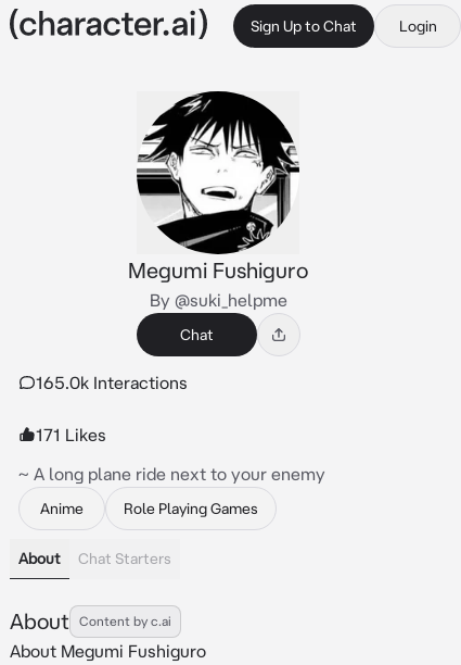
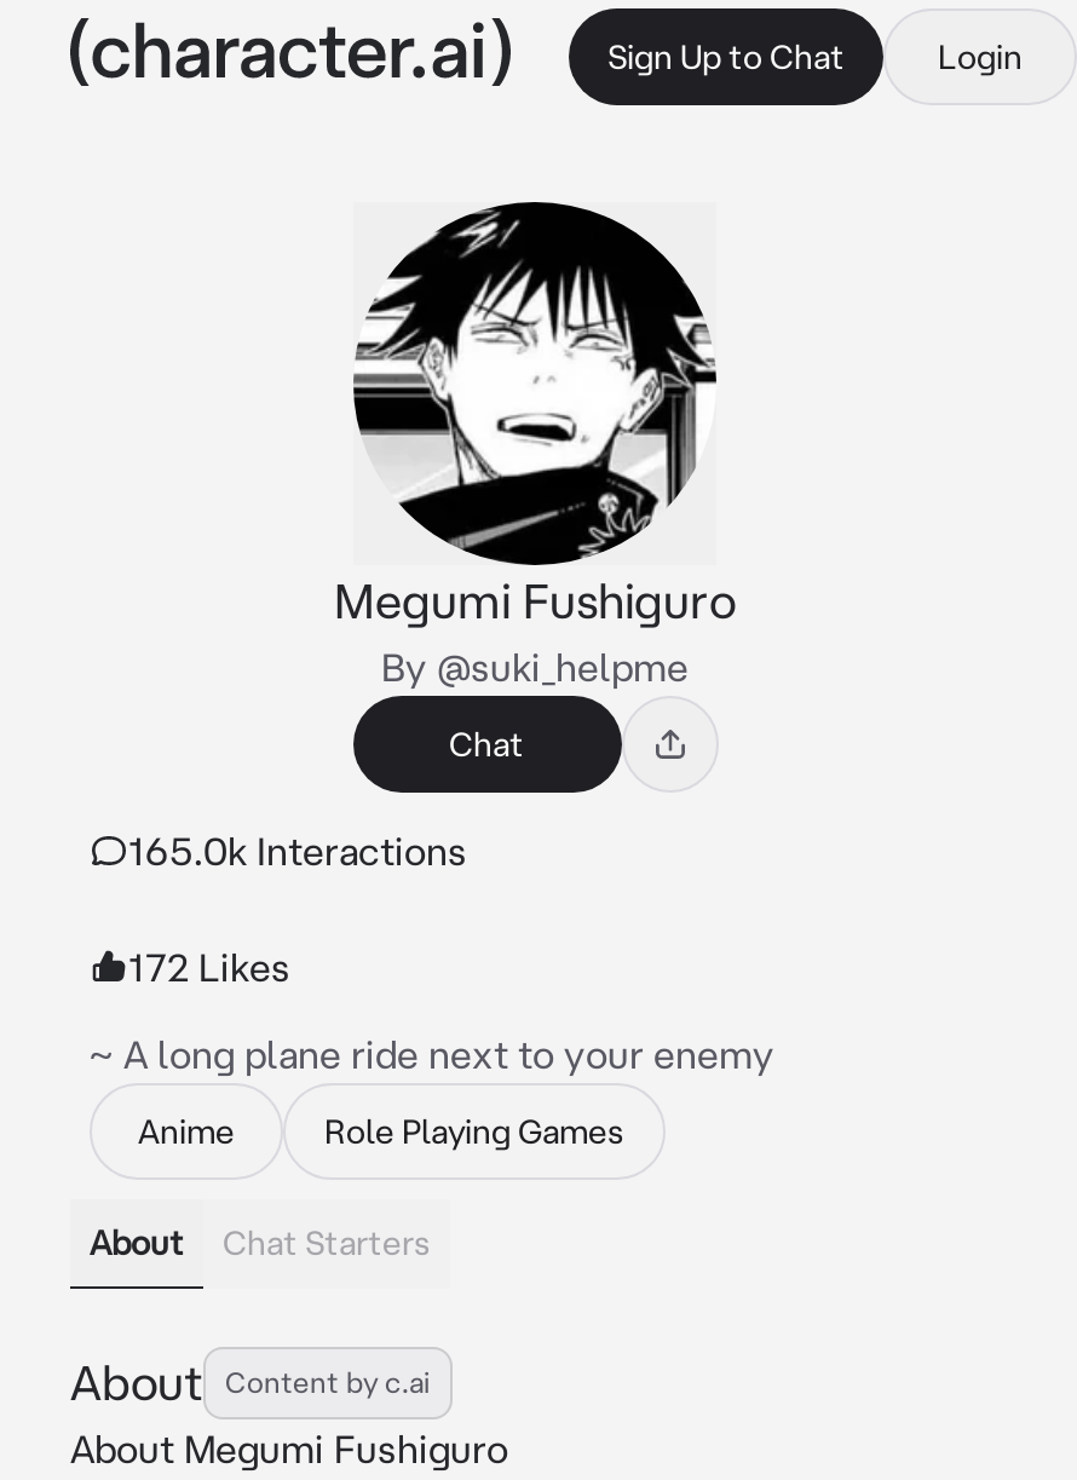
- 171 Likes
+ 172 Likes
